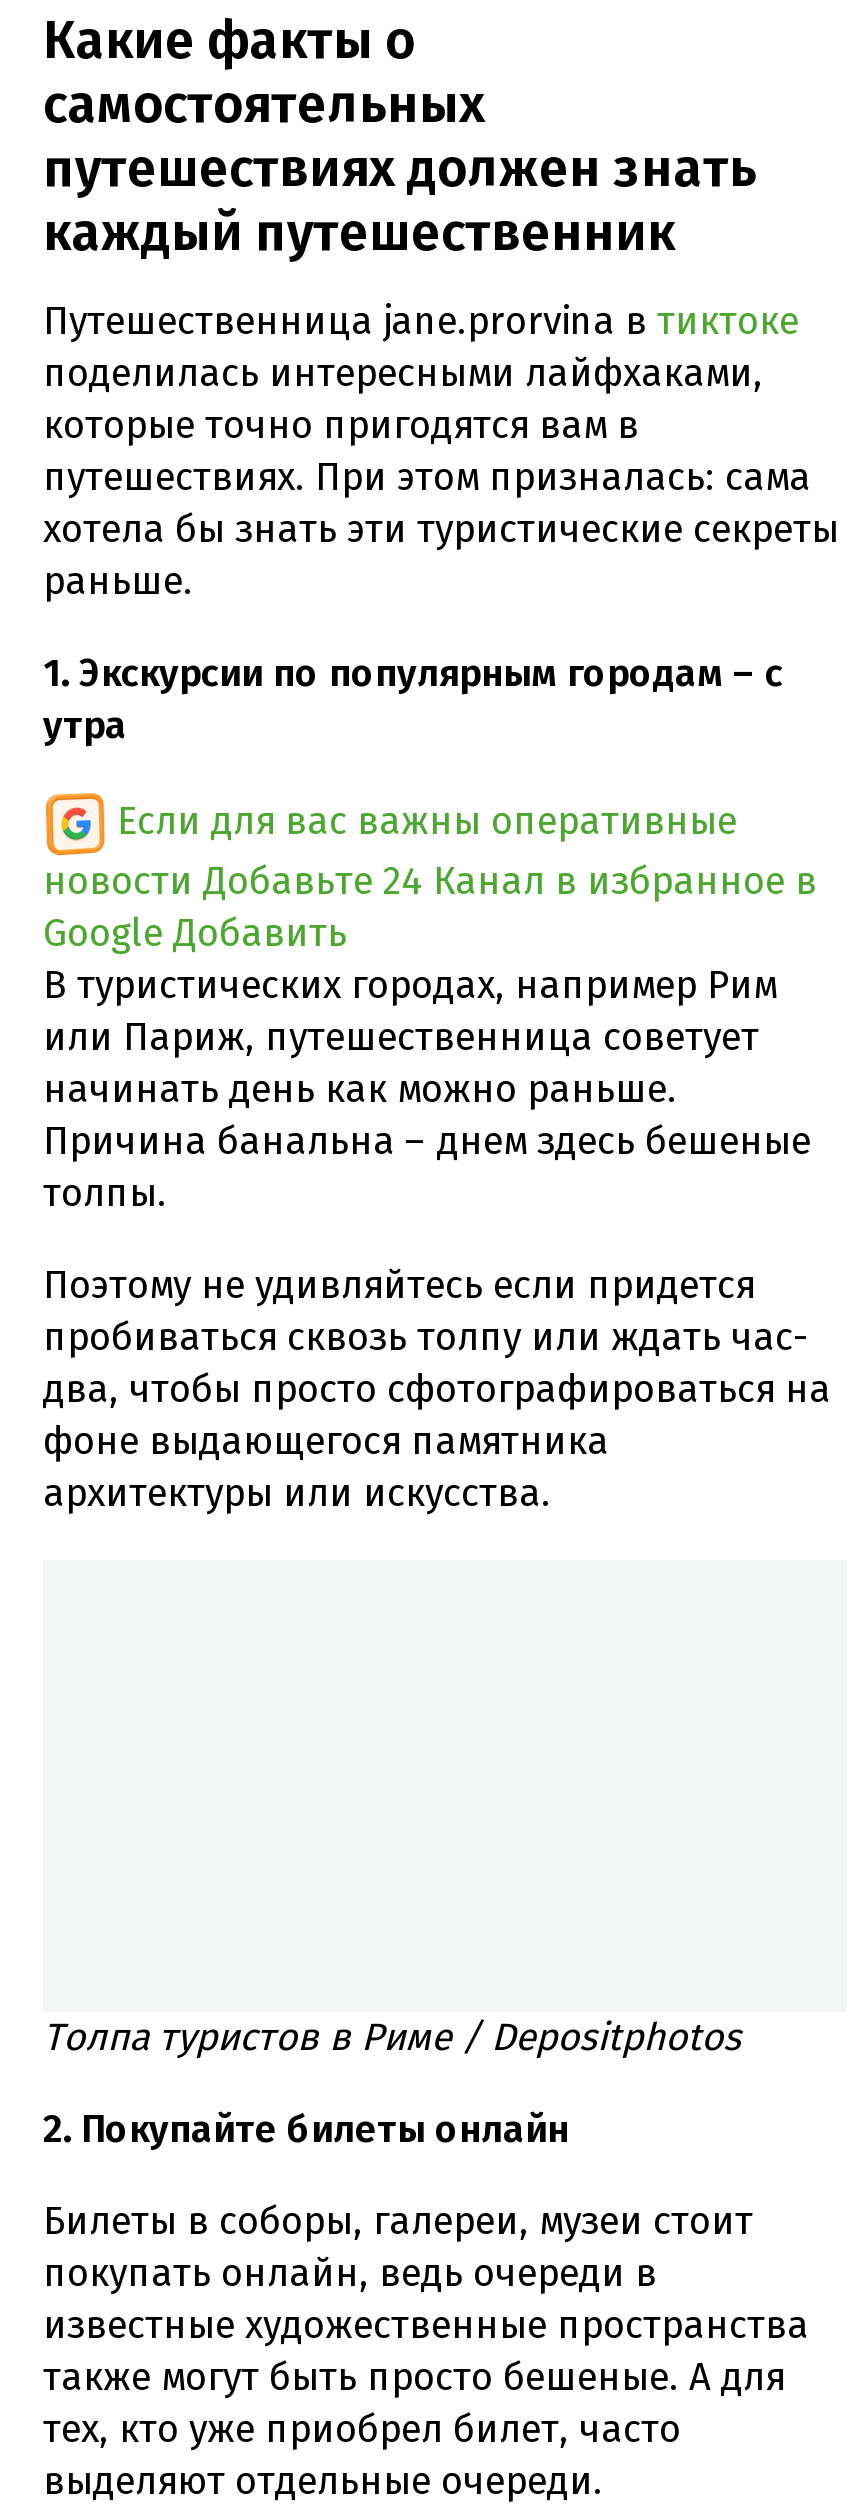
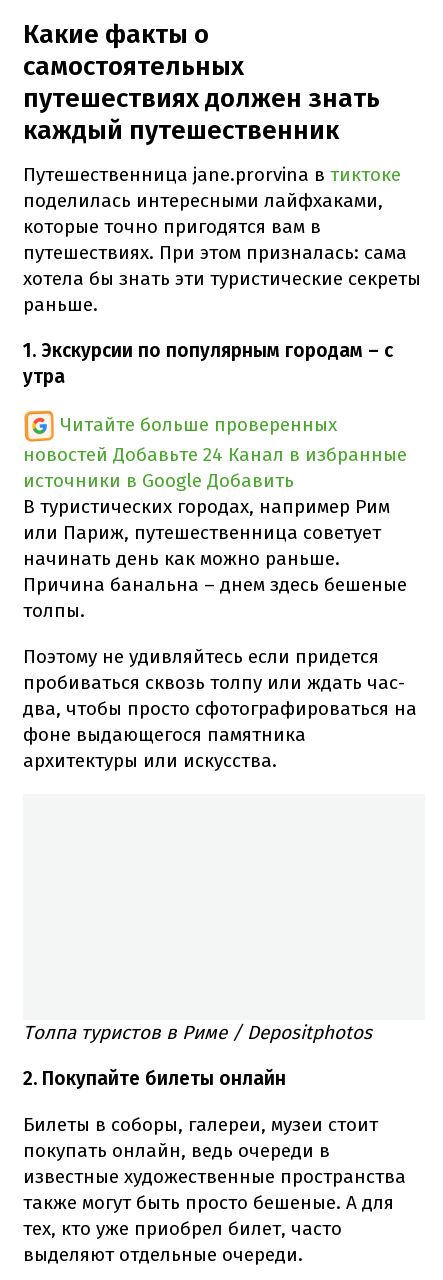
- Если для вас важны оперативные
- новости Добавьте 24 Канал в избранное в
- Google Добавить
+ Читайте больше проверенных
+ новостей Добавьте 24 Канал в избранные
+ источники в Google Добавить
